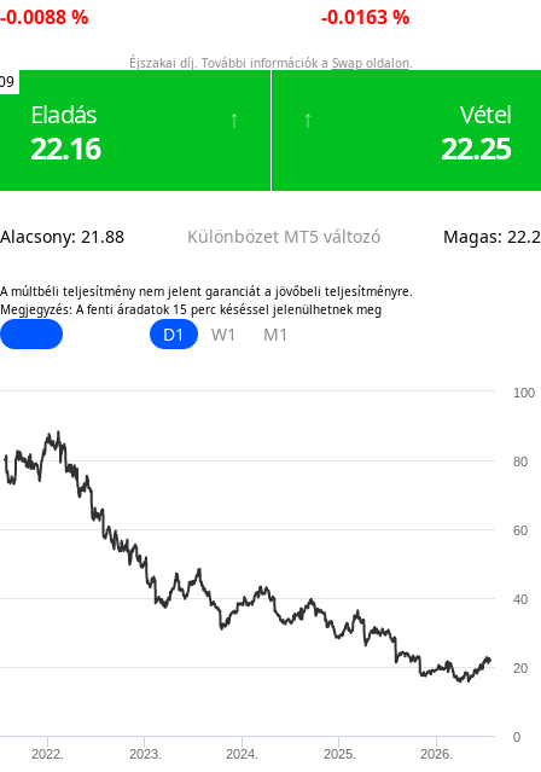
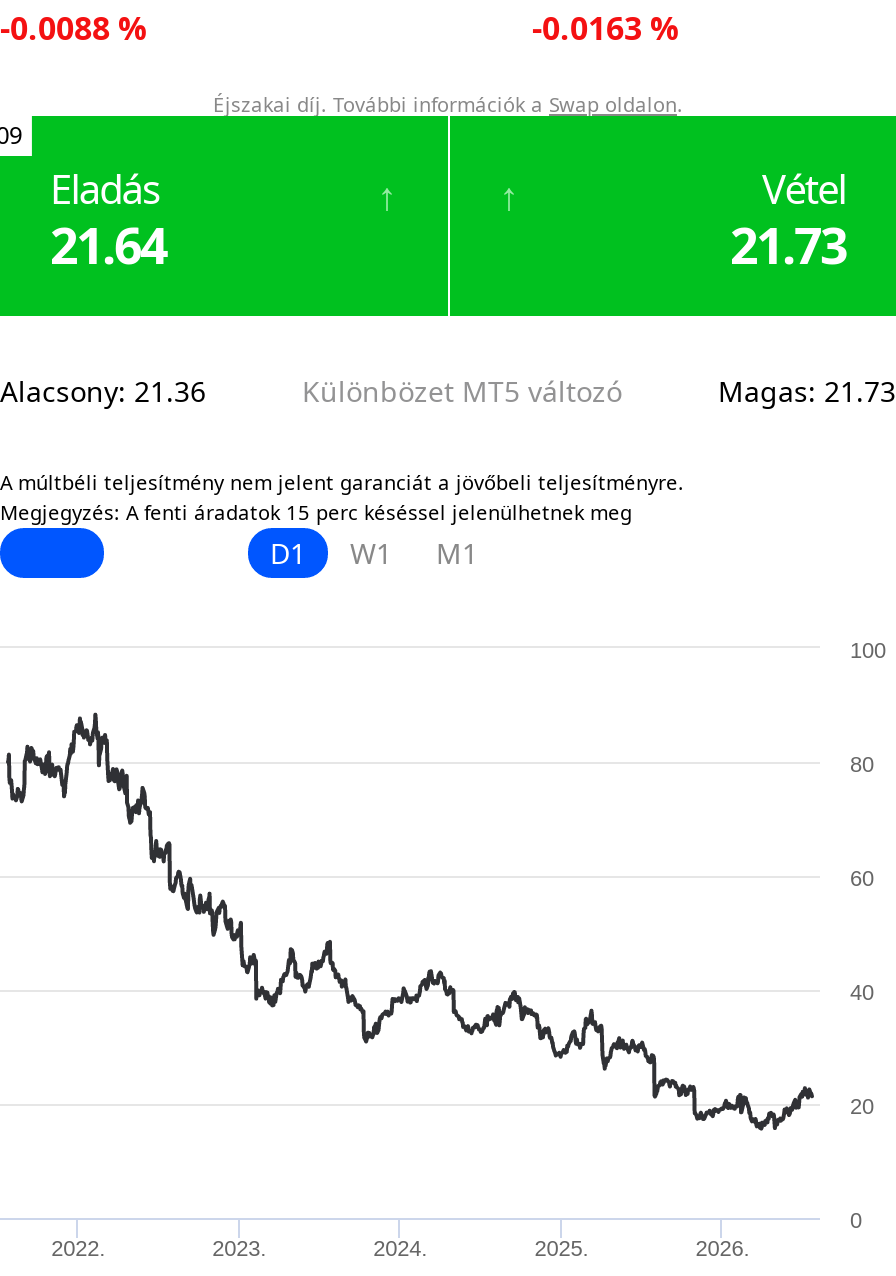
- 22.16
+ 21.64

- 22.25
+ 21.73

- Alacsony: 21.88
+ Alacsony: 21.36

- Magas: 22.2
+ Magas: 21.73
